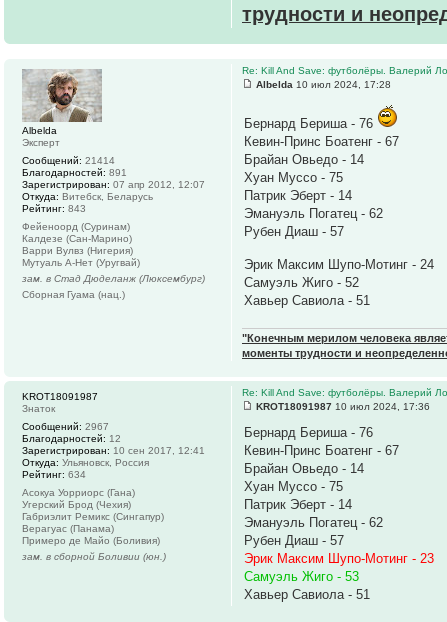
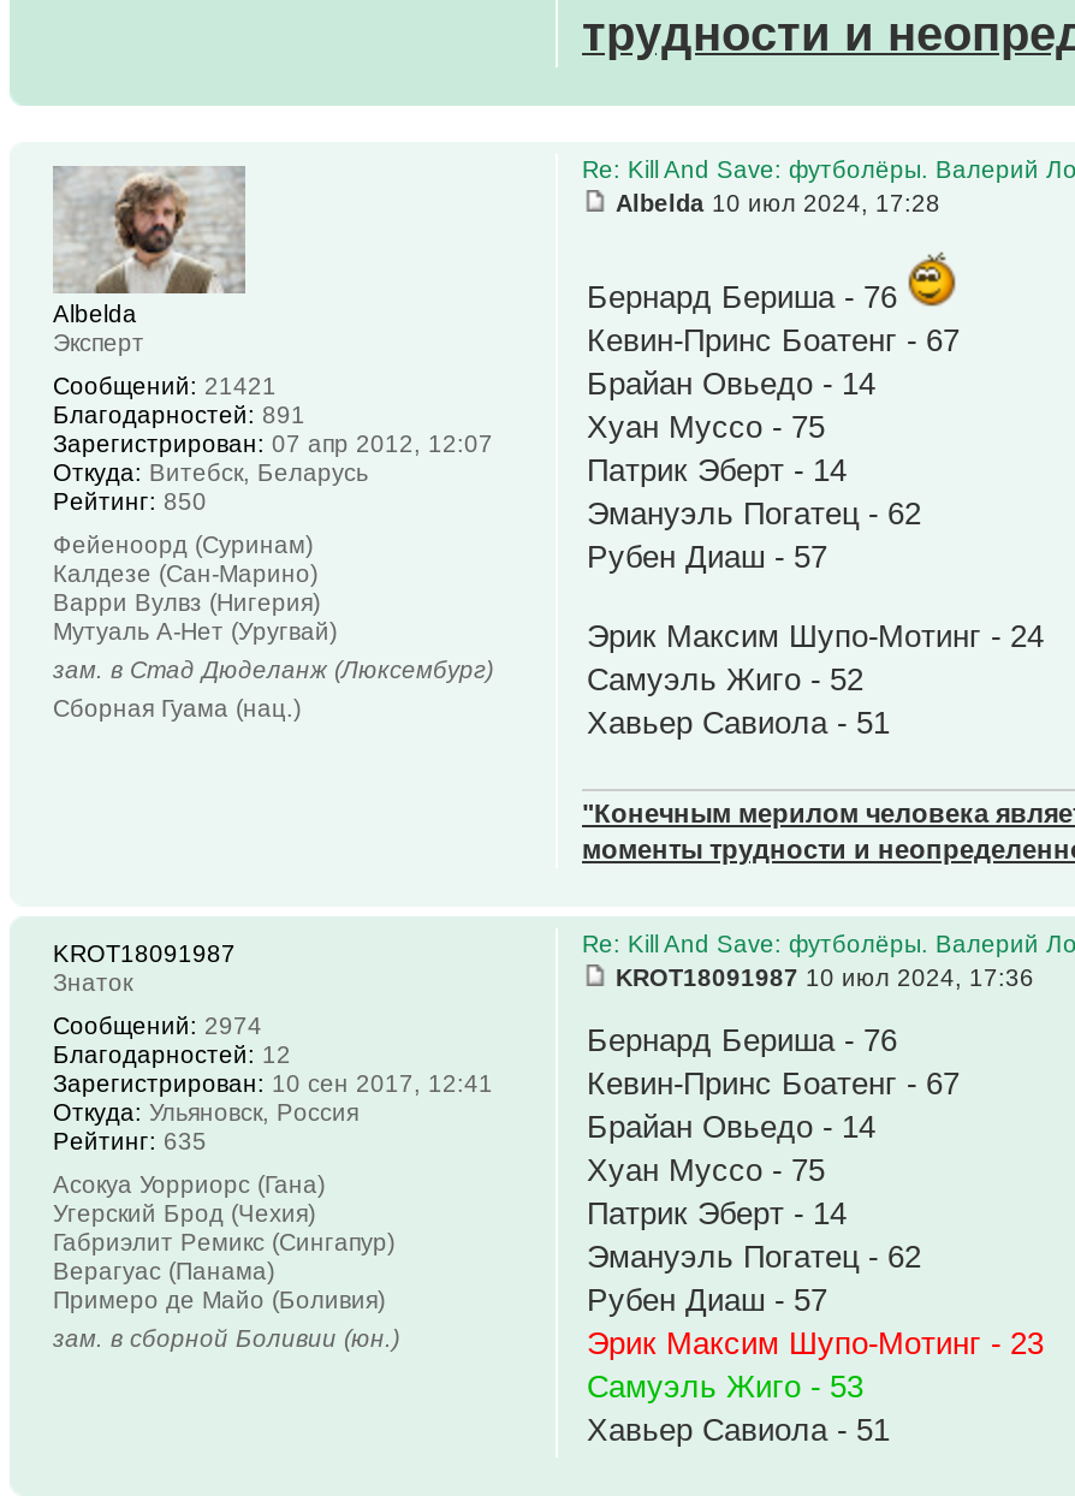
- Сообщений: 21414
+ Сообщений: 21421

- Рейтинг: 843
+ Рейтинг: 850

- Сообщений: 2967
+ Сообщений: 2974

- Рейтинг: 634
+ Рейтинг: 635
